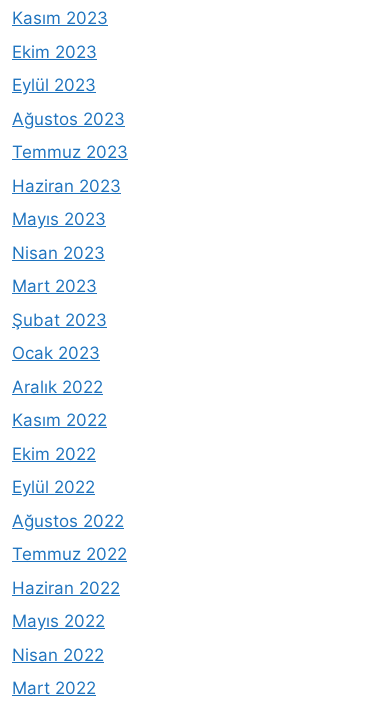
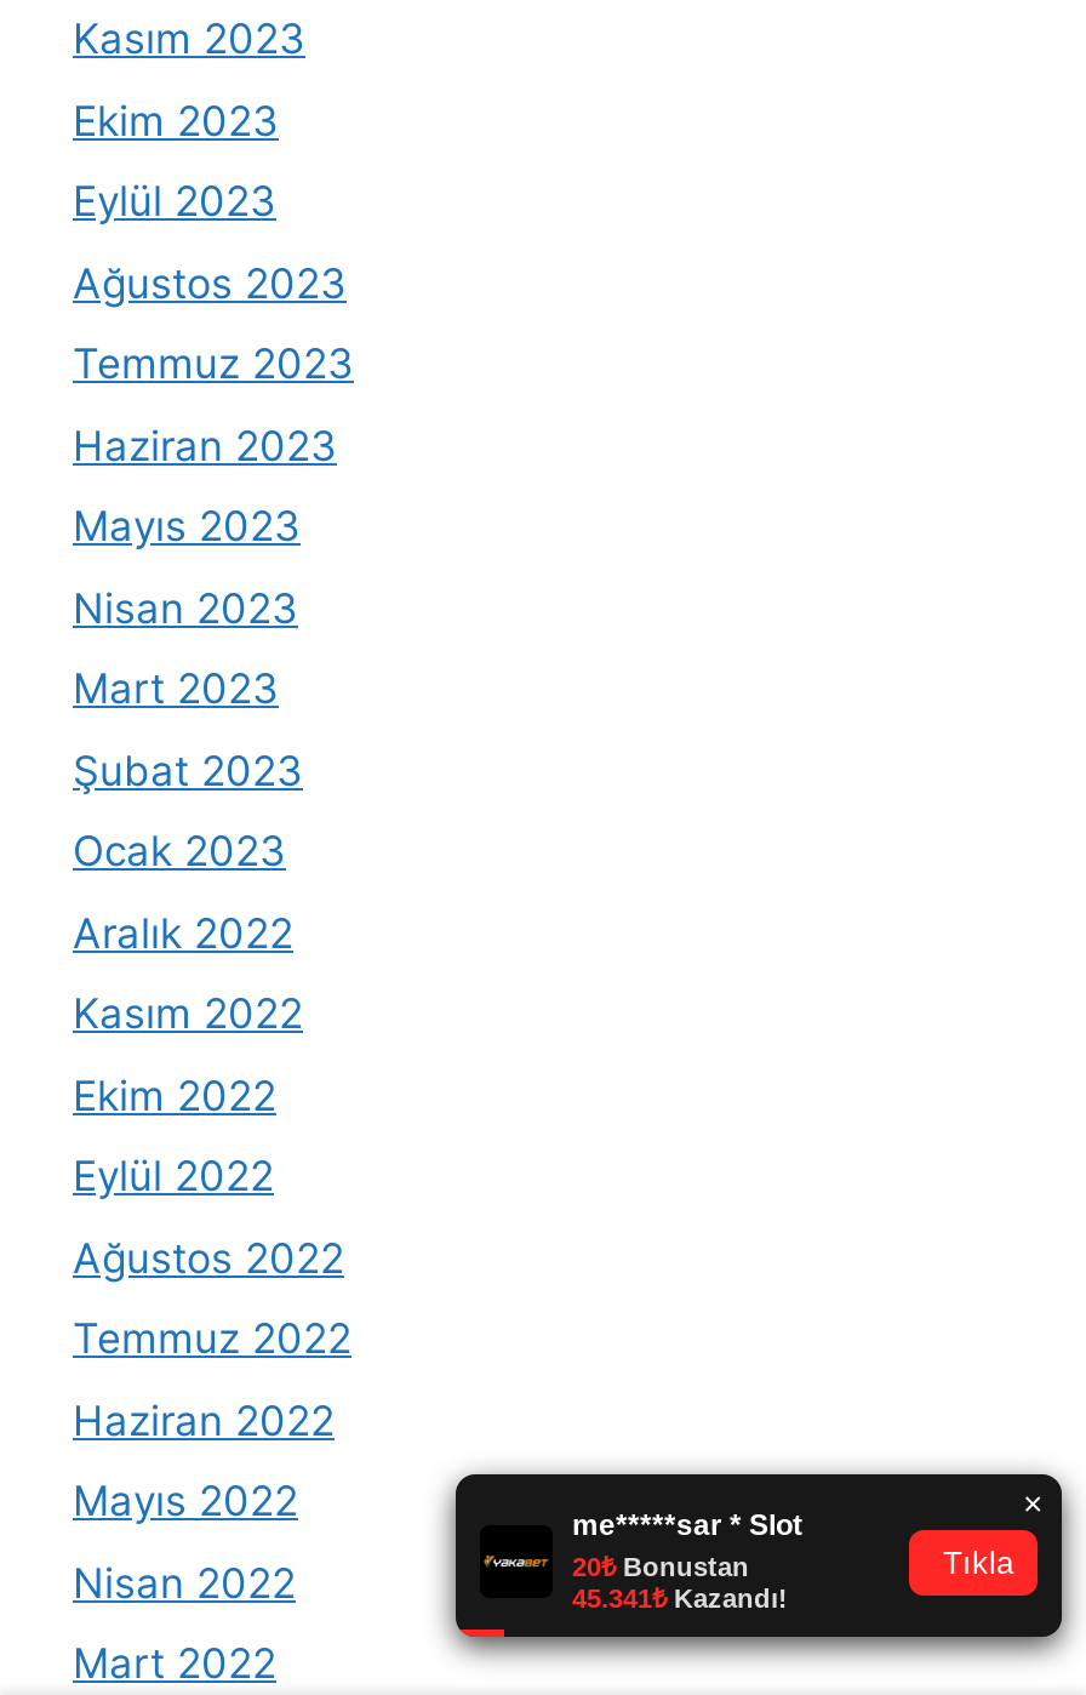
+ [image]
